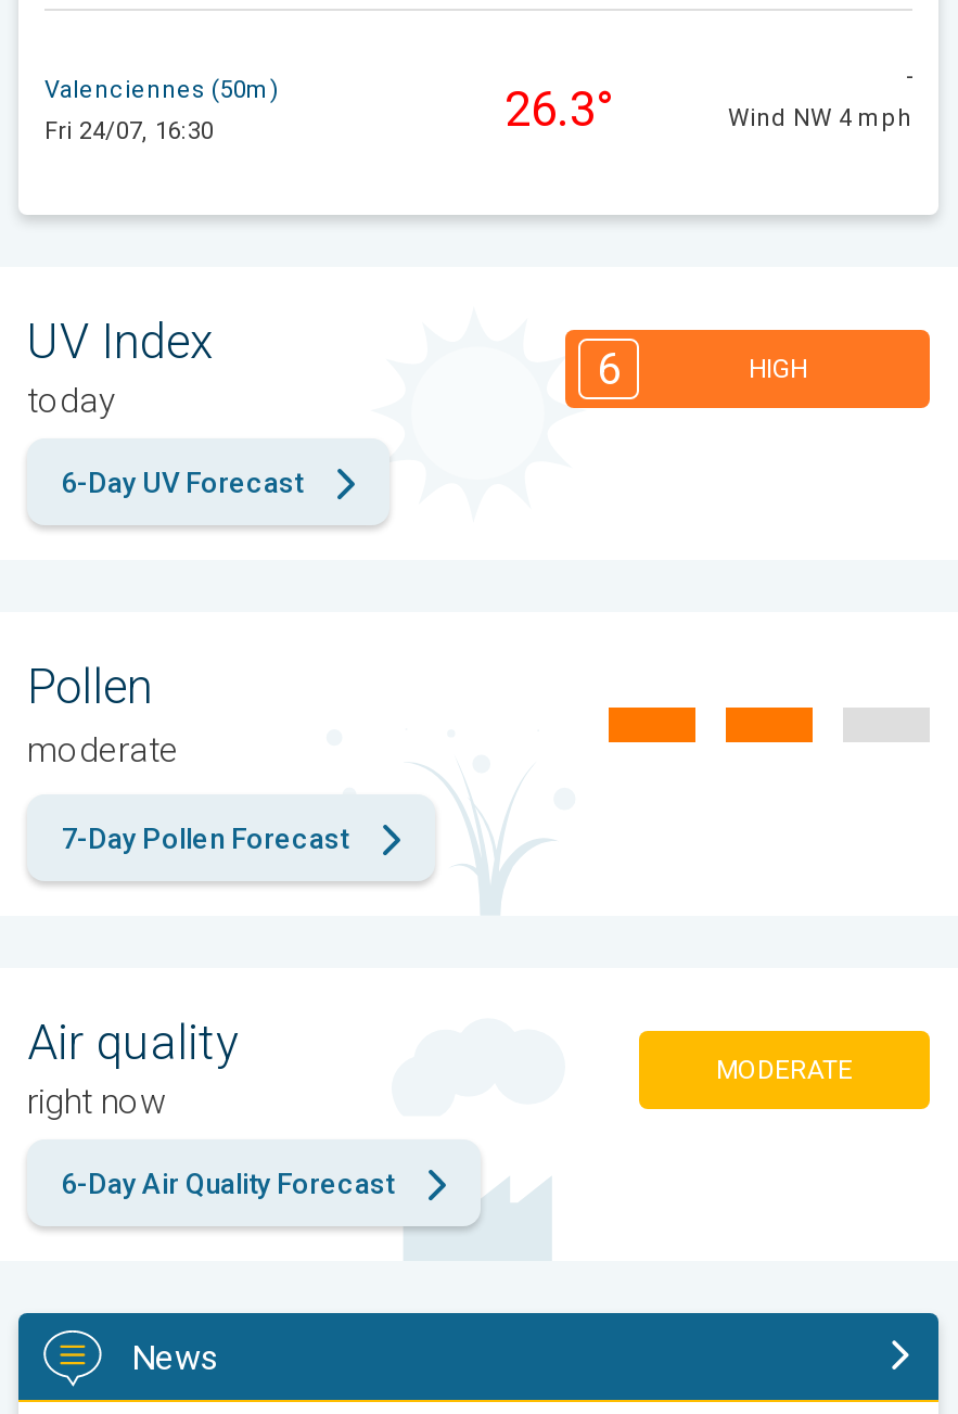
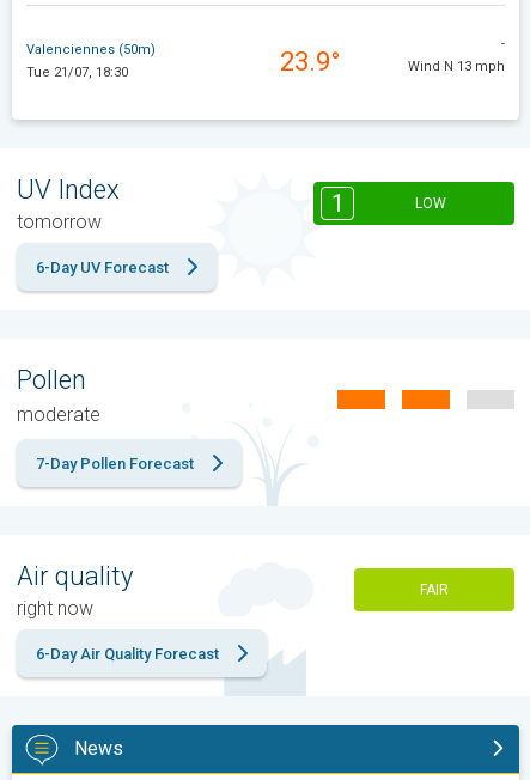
- Fri 24/07, 16:30
- 26.3°
+ Tue 21/07, 18:30
+ 23.9°

- Wind NW 4 mph
+ Wind N 13 mph

- 6
- HIGH
+ 1
+ LOW

- today
+ tomorrow

- MODERATE
+ FAIR
